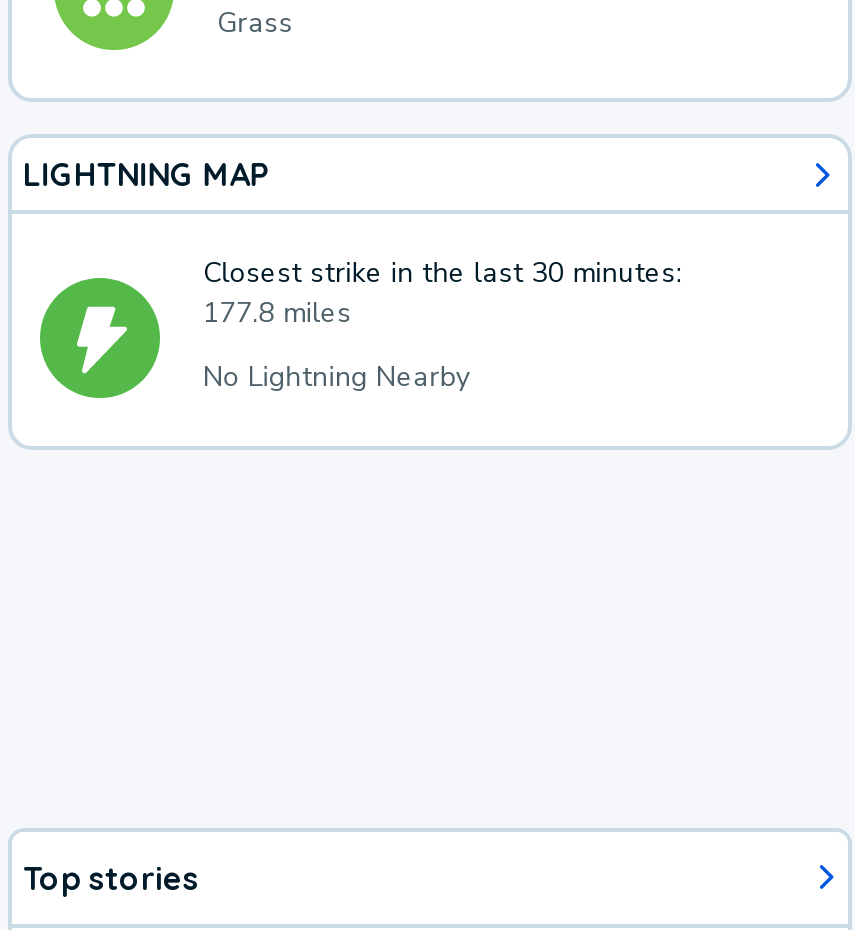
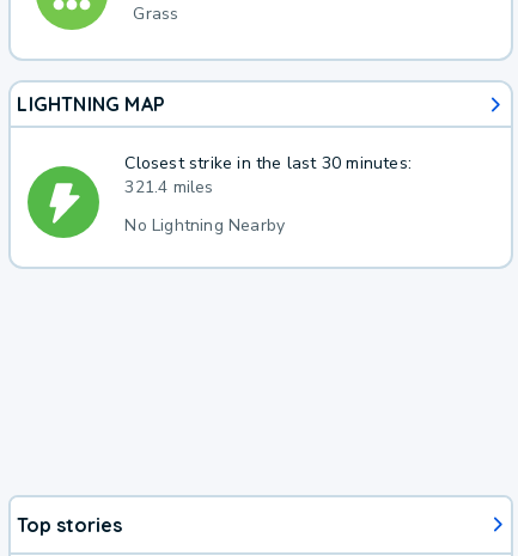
- 177.8 miles
+ 321.4 miles
